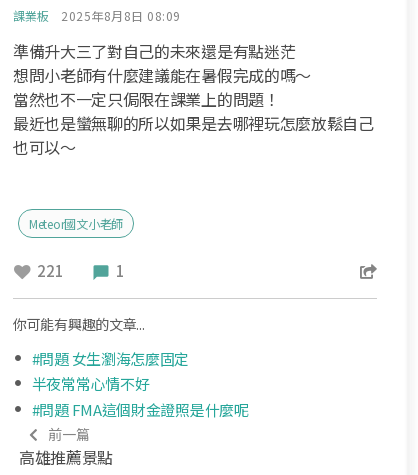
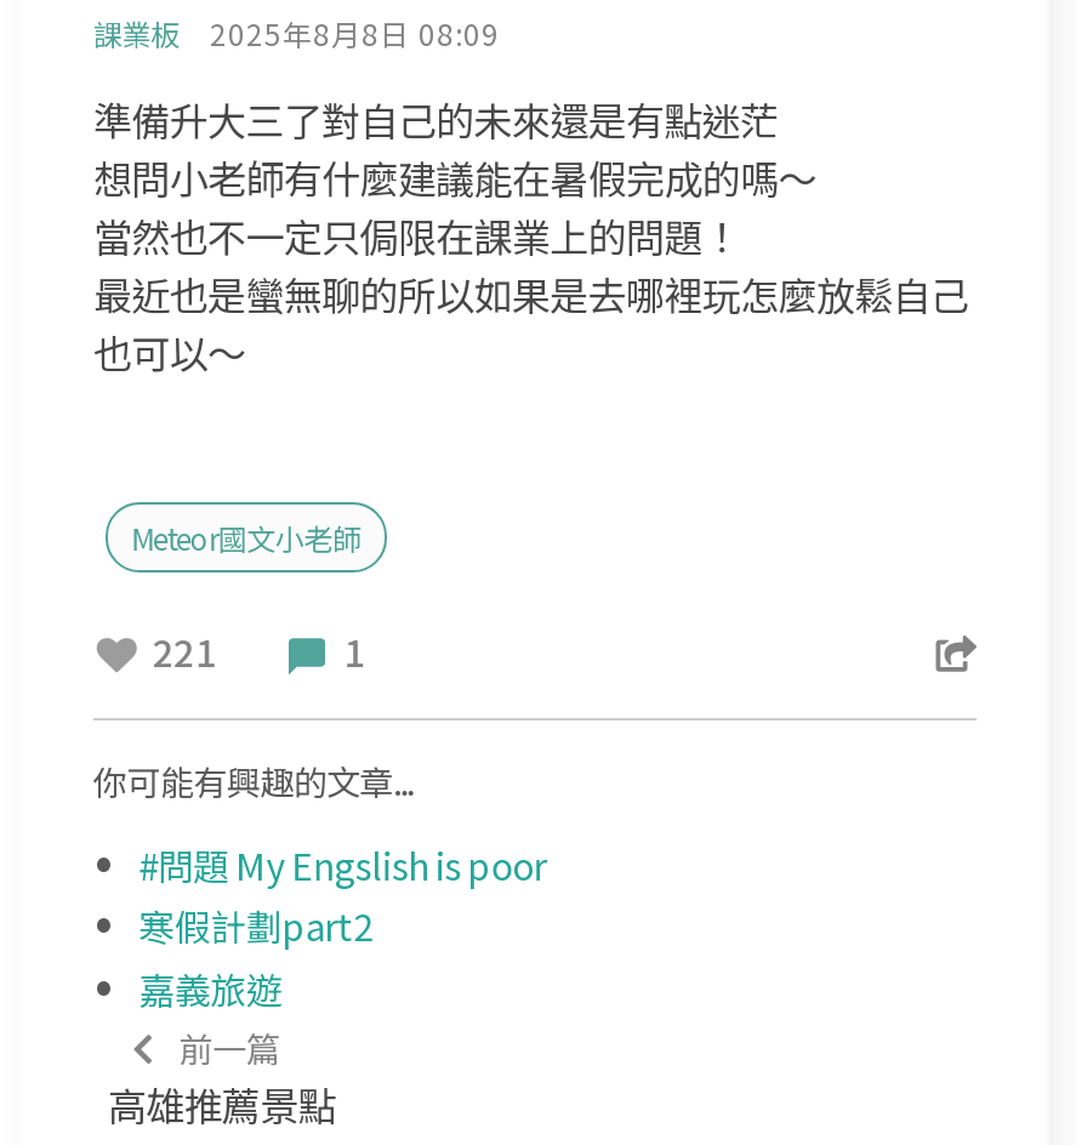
- #問題 女生瀏海怎麼固定
- 半夜常常心情不好
- #問題 FMA這個財金證照是什麼呢
+ #問題 My Engslish is poor
+ 寒假計劃part2
+ 嘉義旅遊
